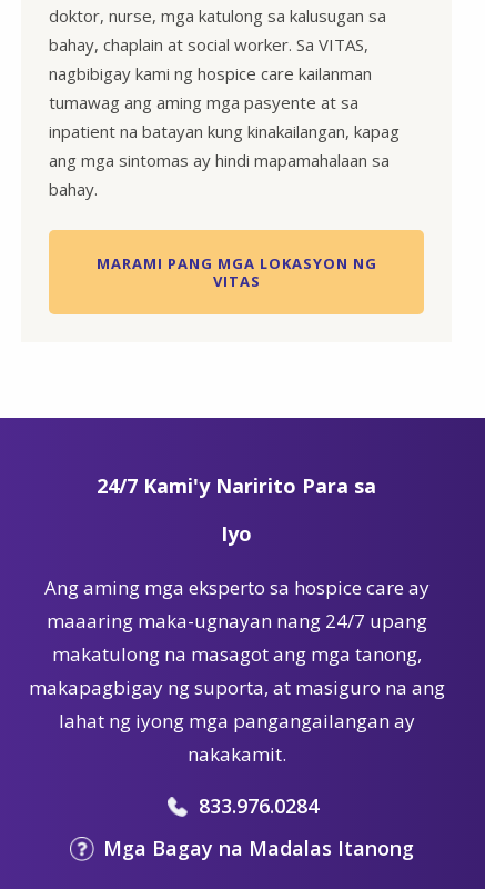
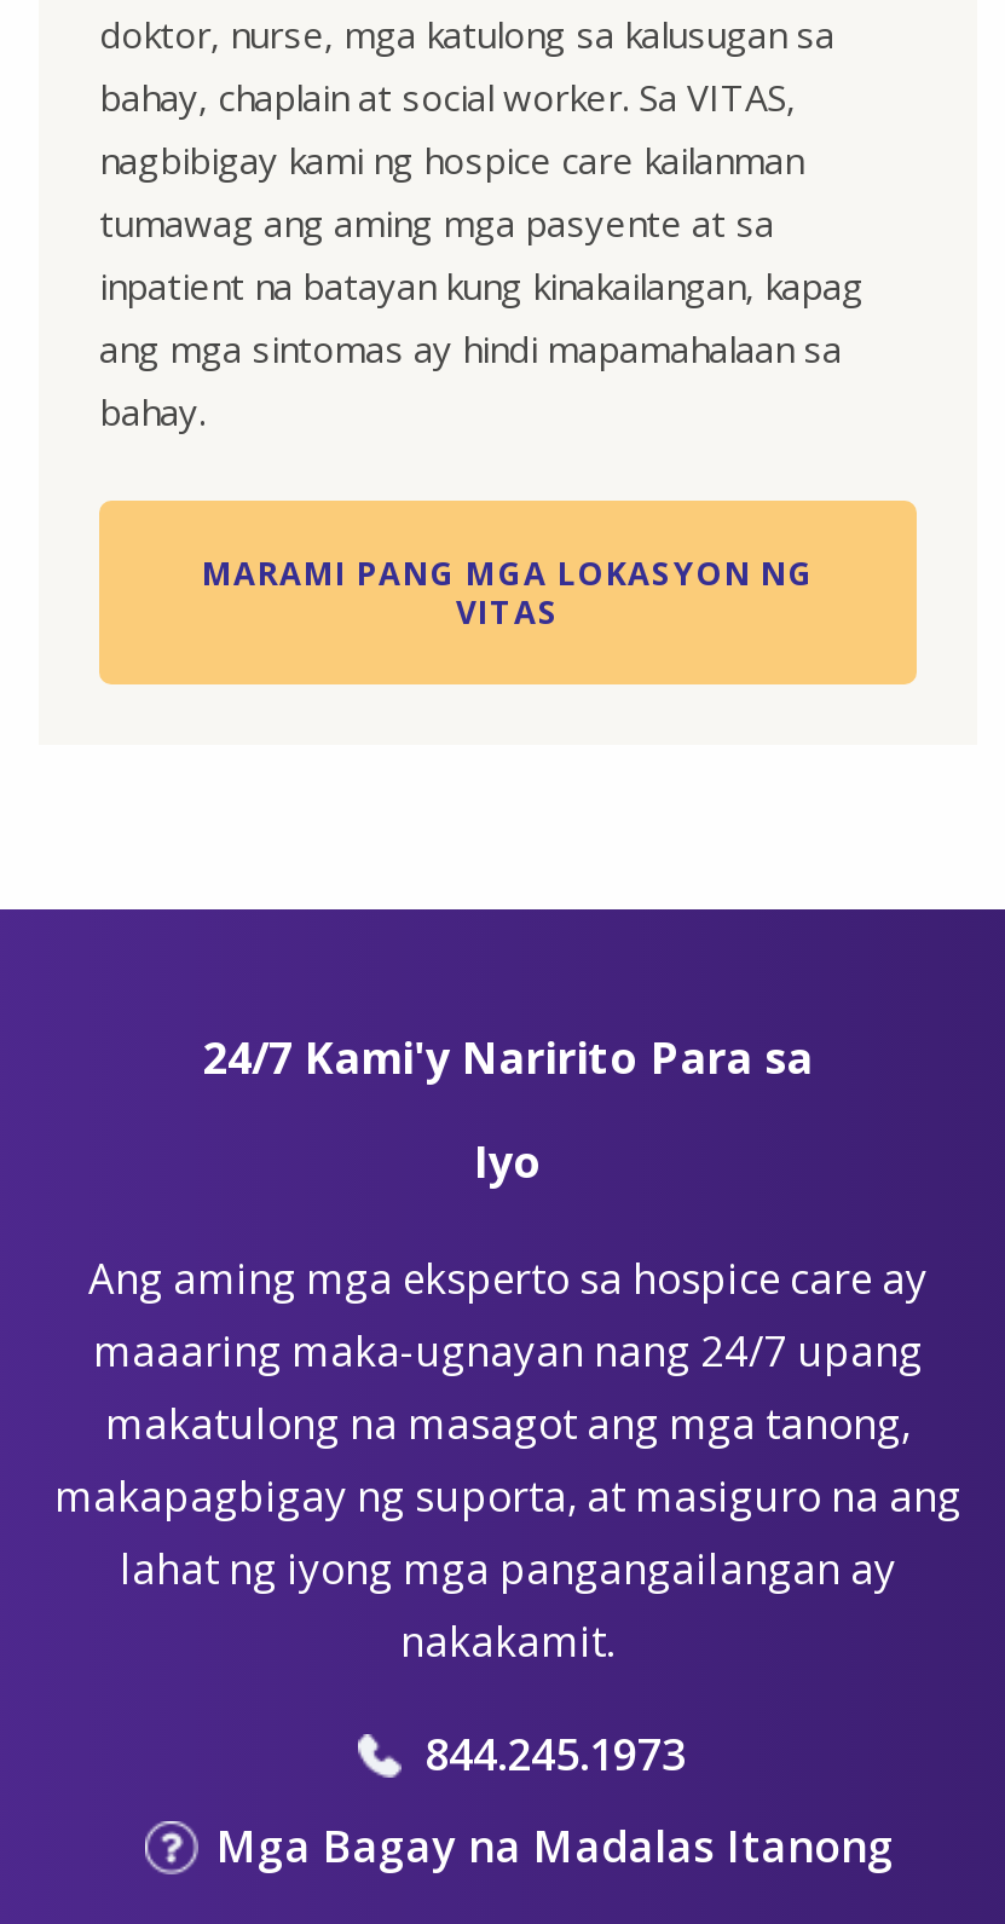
- 833.976.0284
+ 844.245.1973
